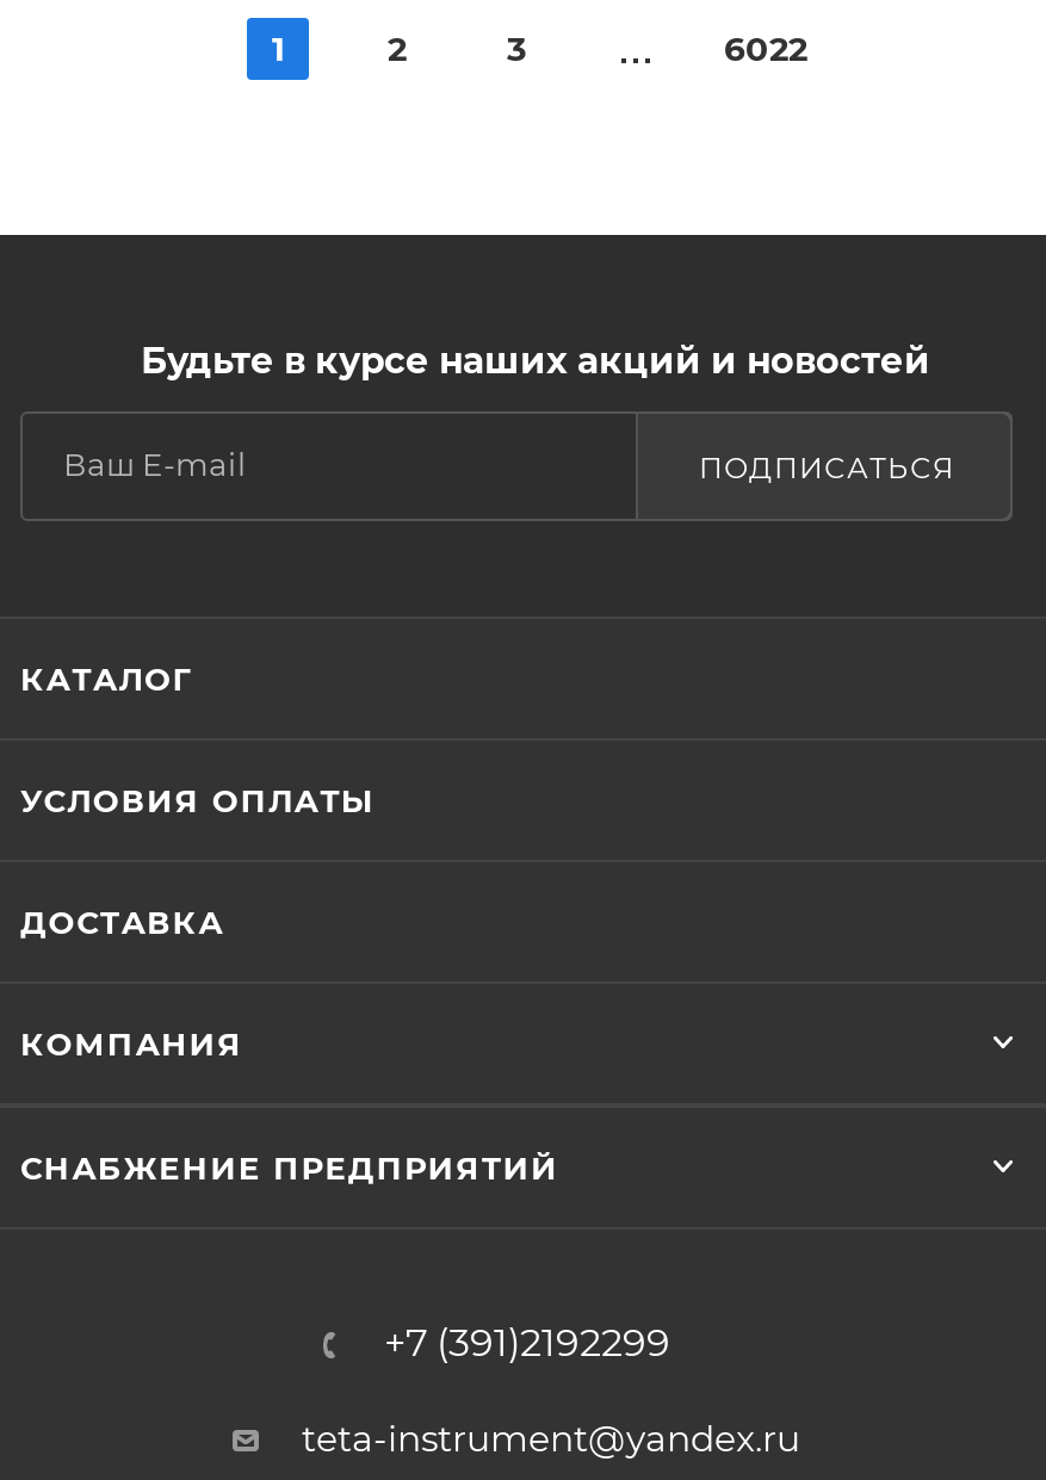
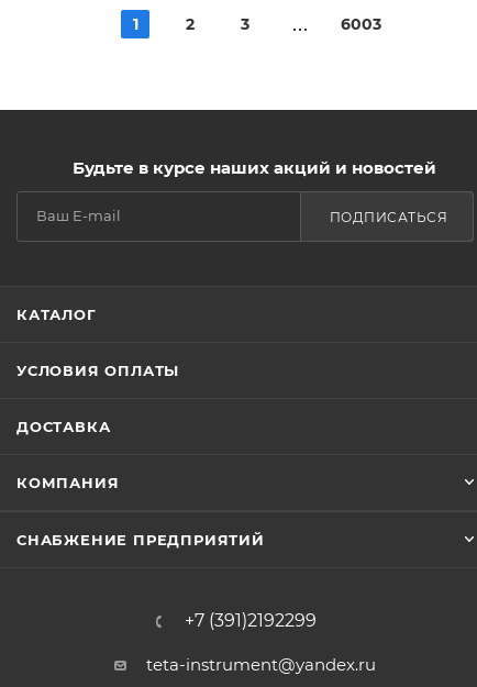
- 6022
+ 6003
